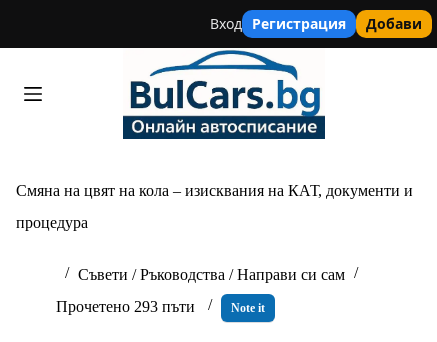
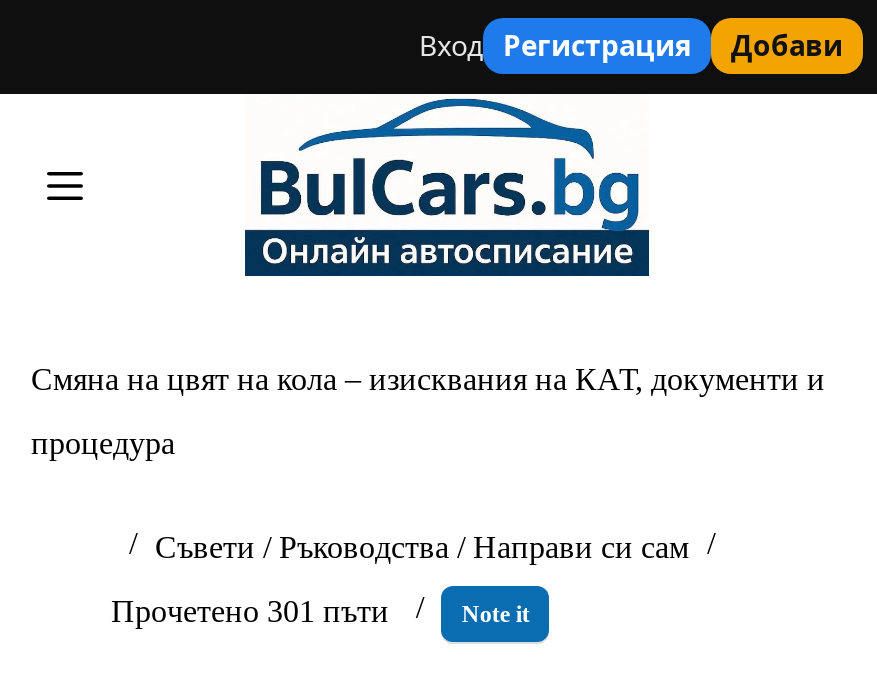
- Прочетено 293 пъти
+ Прочетено 301 пъти
